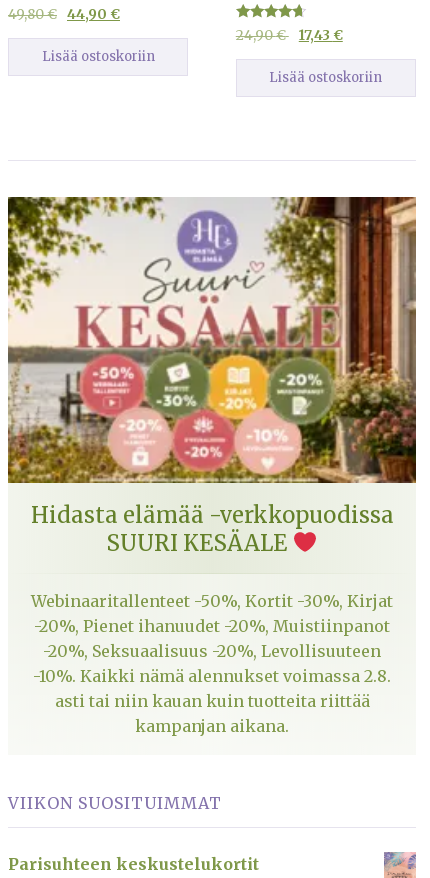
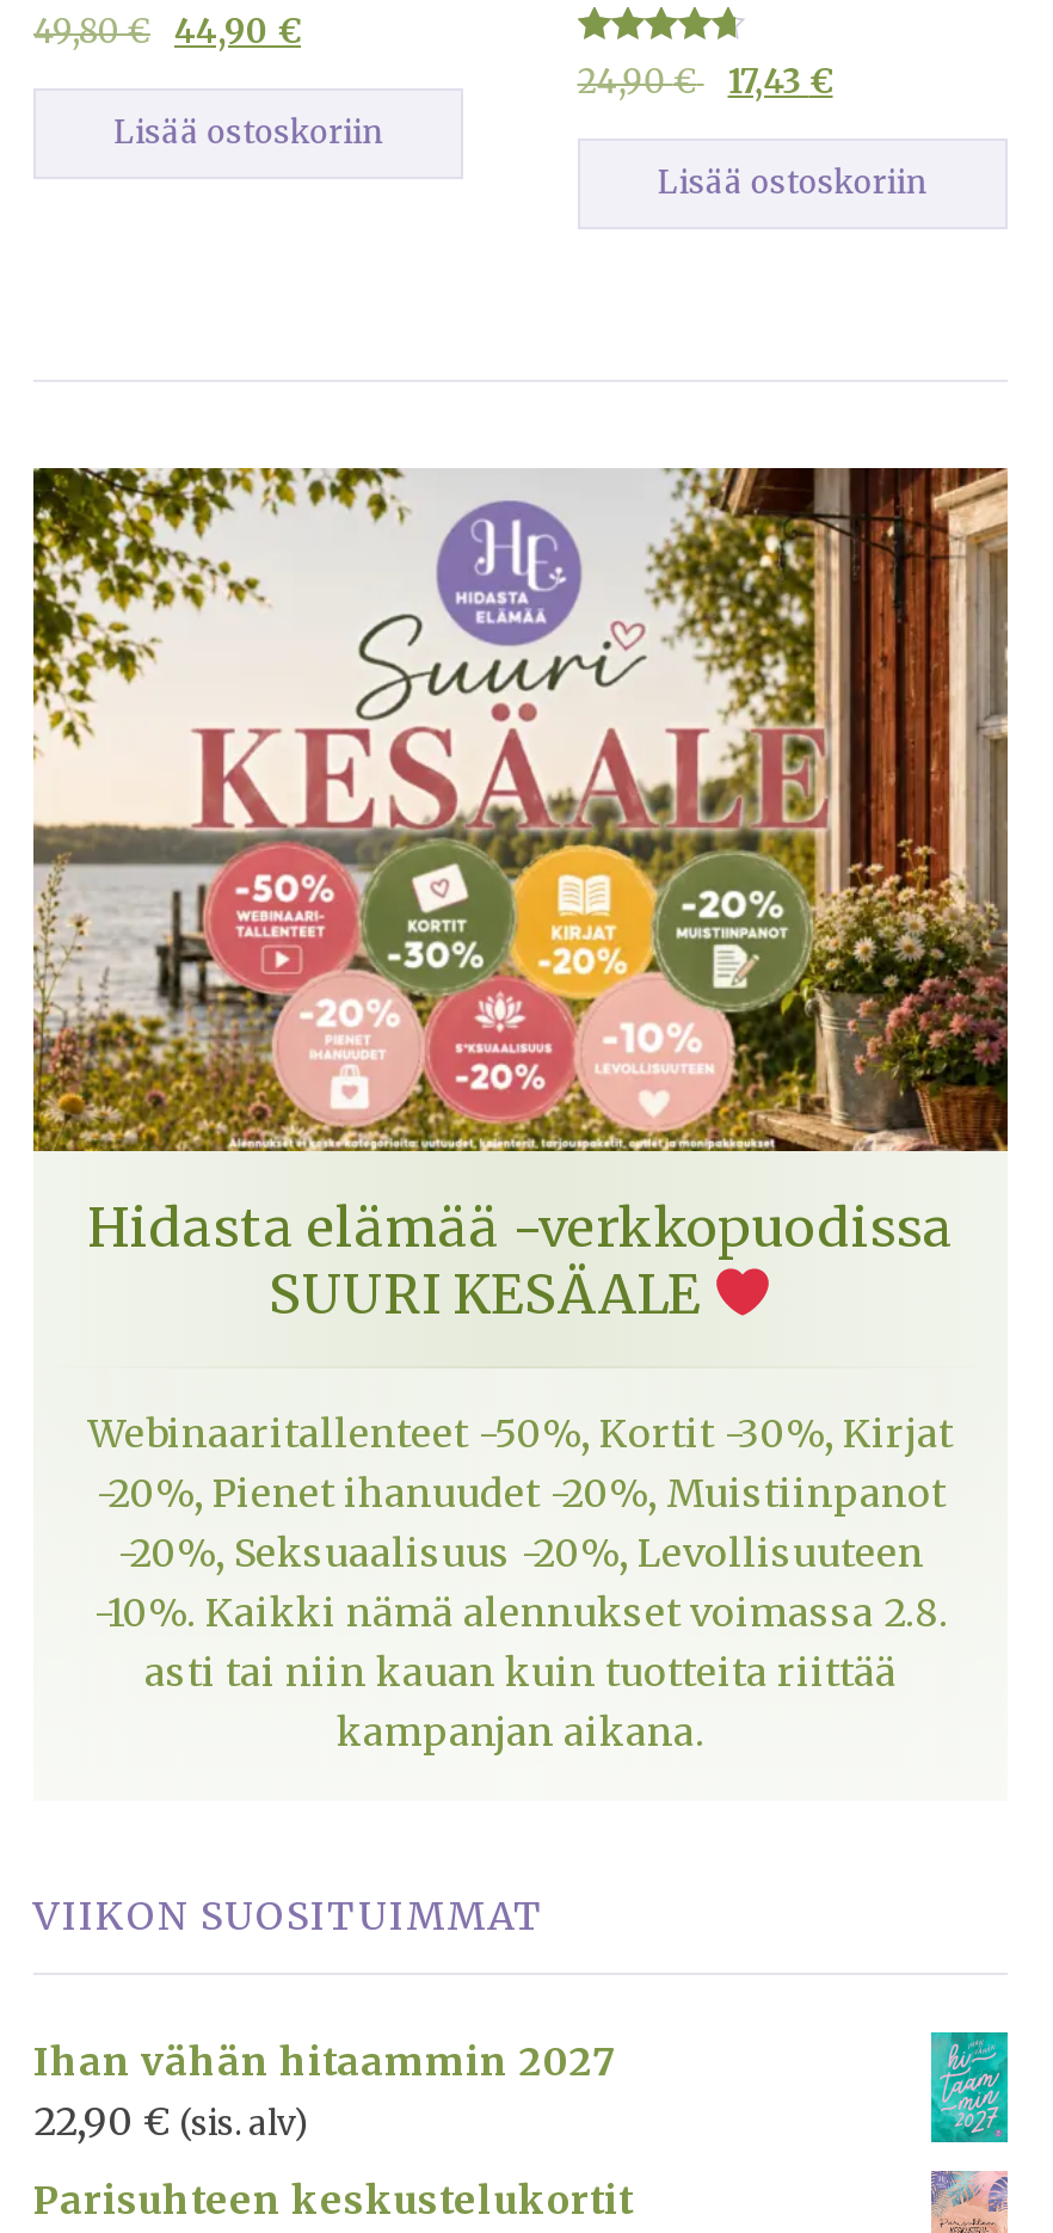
+ Ihan vähän hitaammin 2027
+ 22,90 € (sis. alv)

+ [image]
